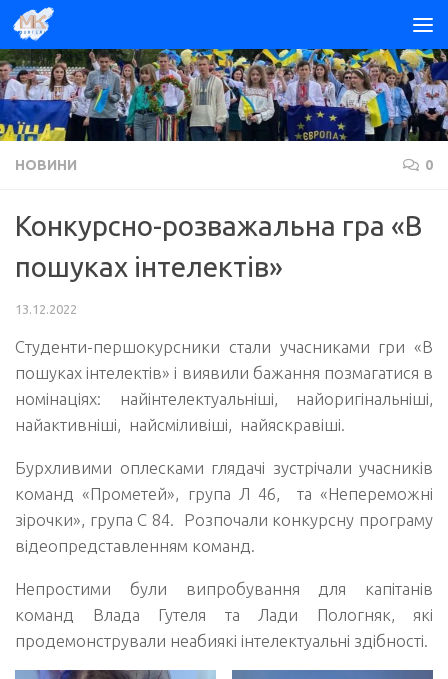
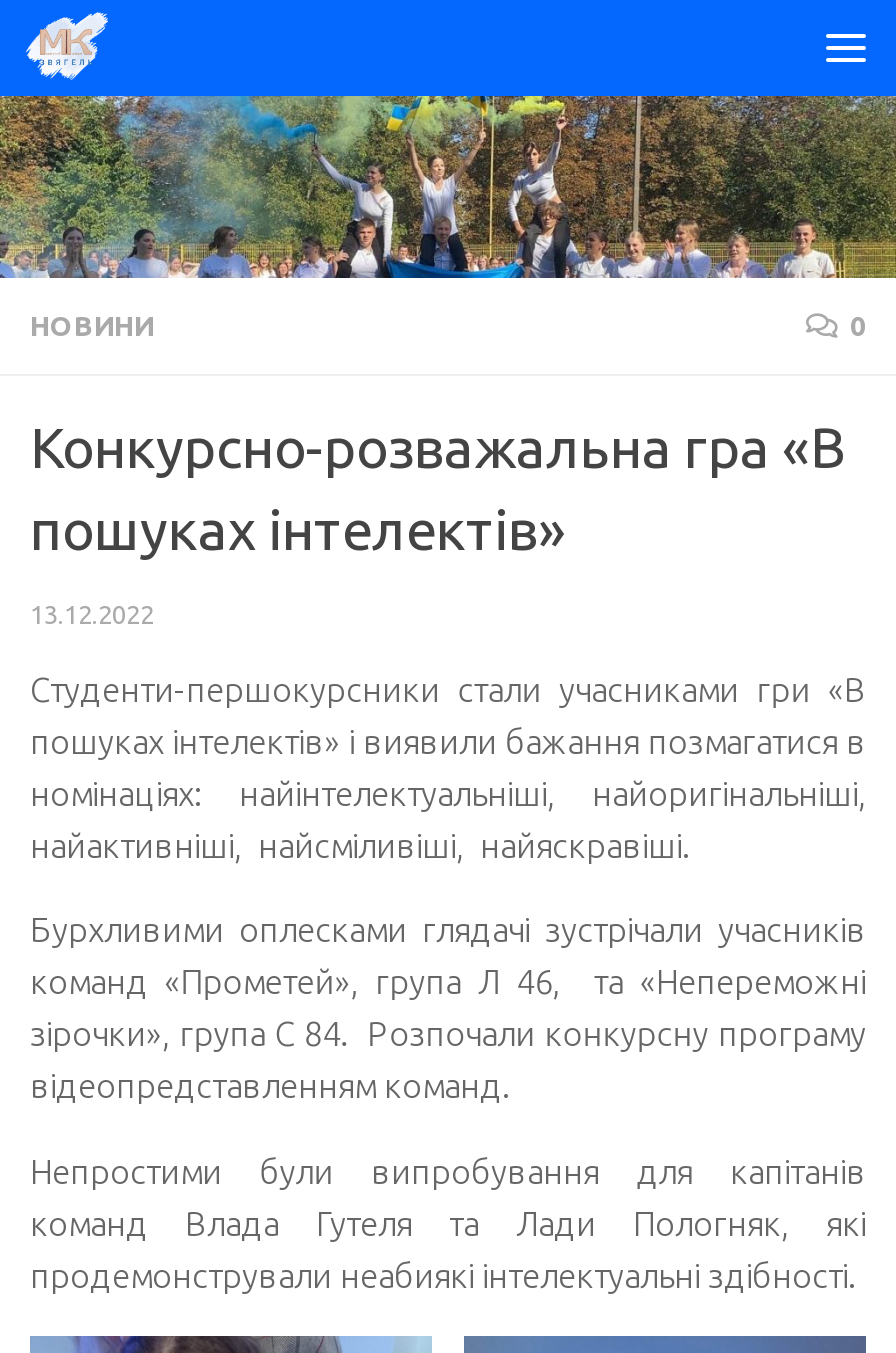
- [image]
+ [image]
